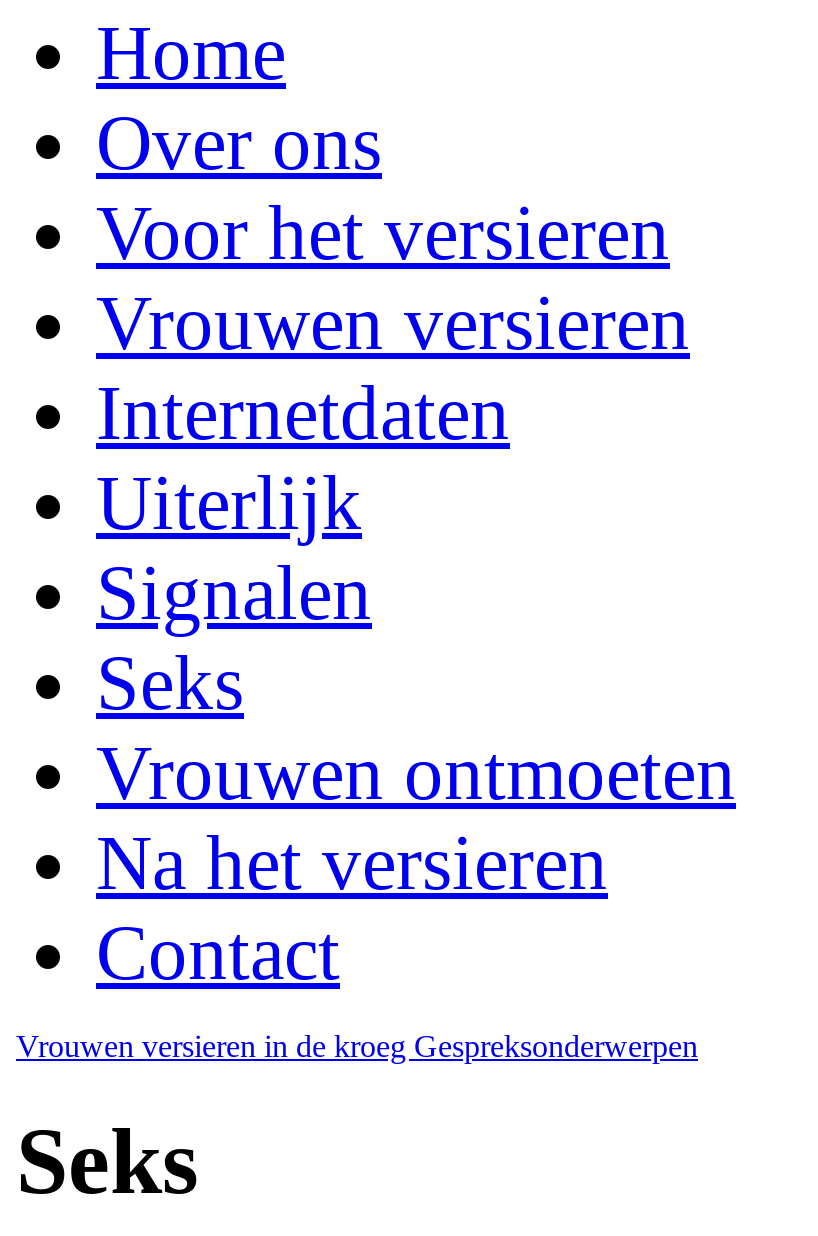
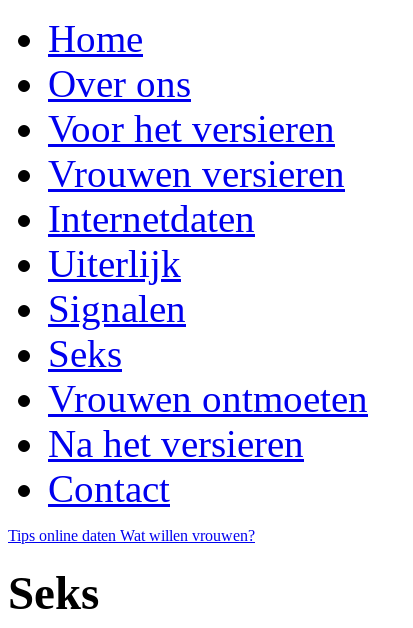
- Vrouwen versieren in de kroeg Gespreksonderwerpen
+ Tips online daten Wat willen vrouwen?
